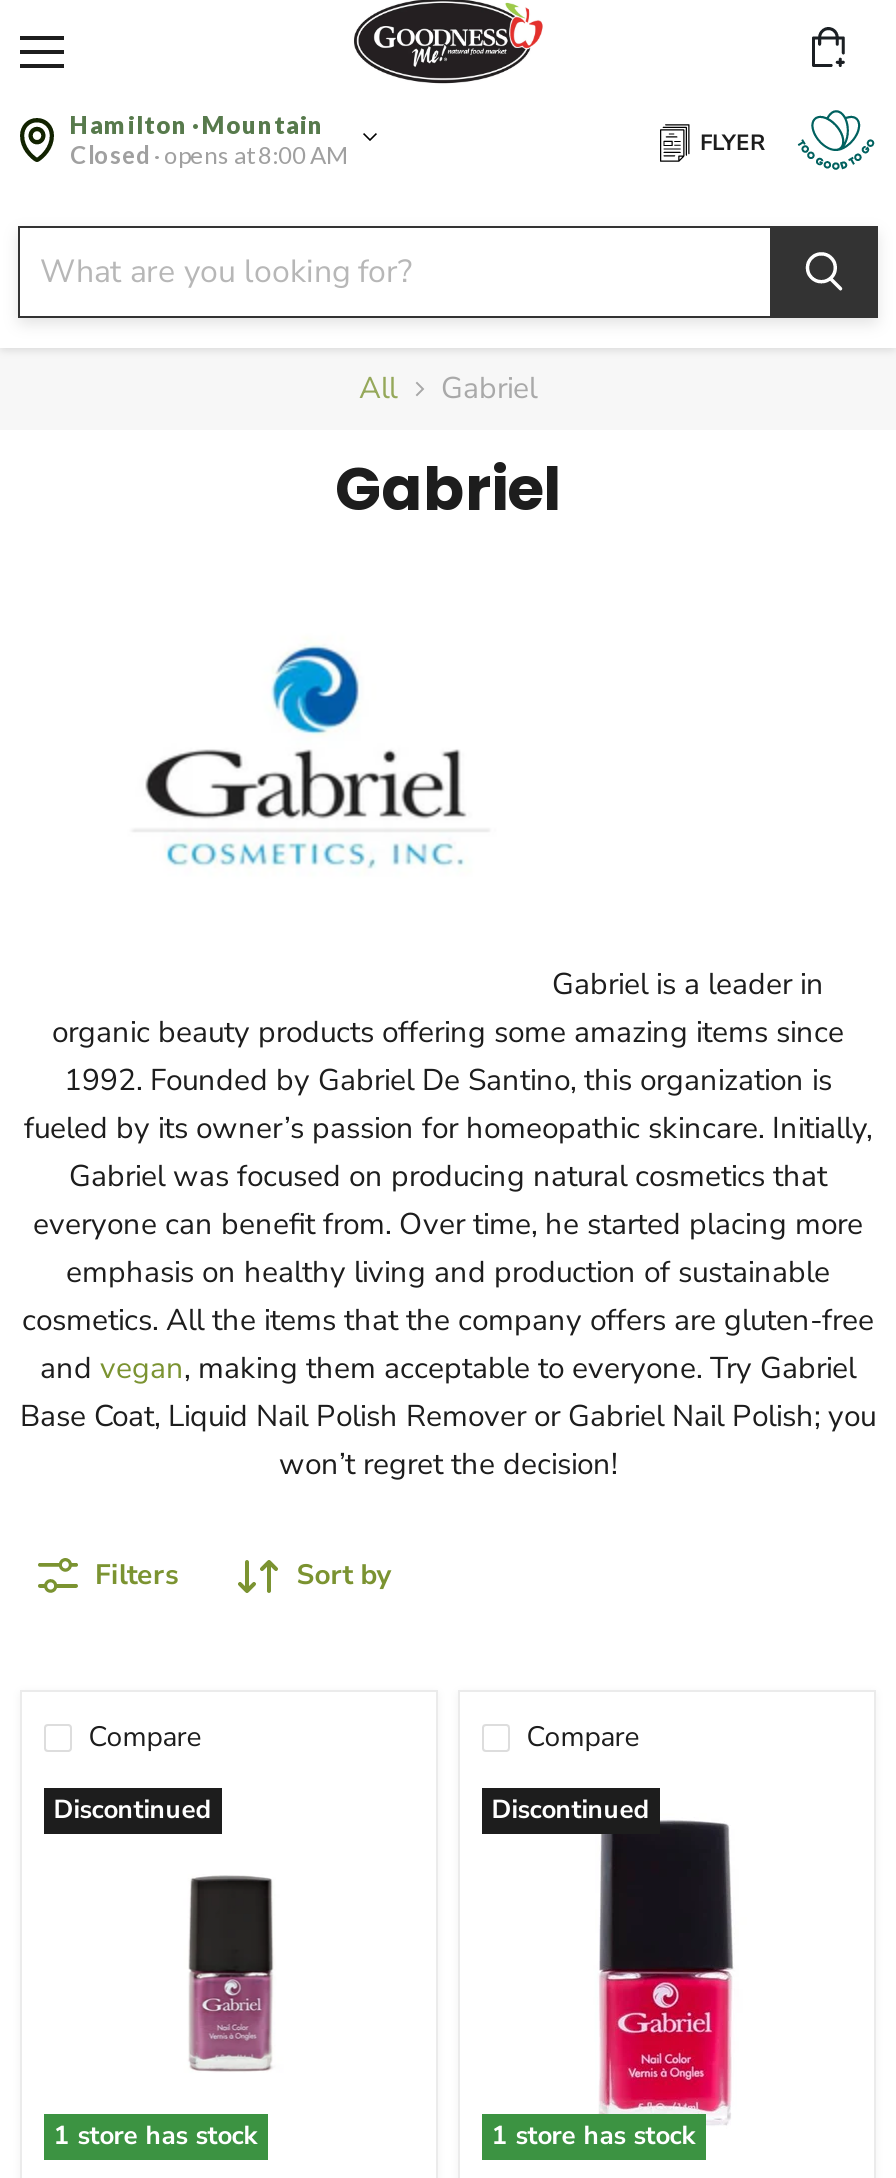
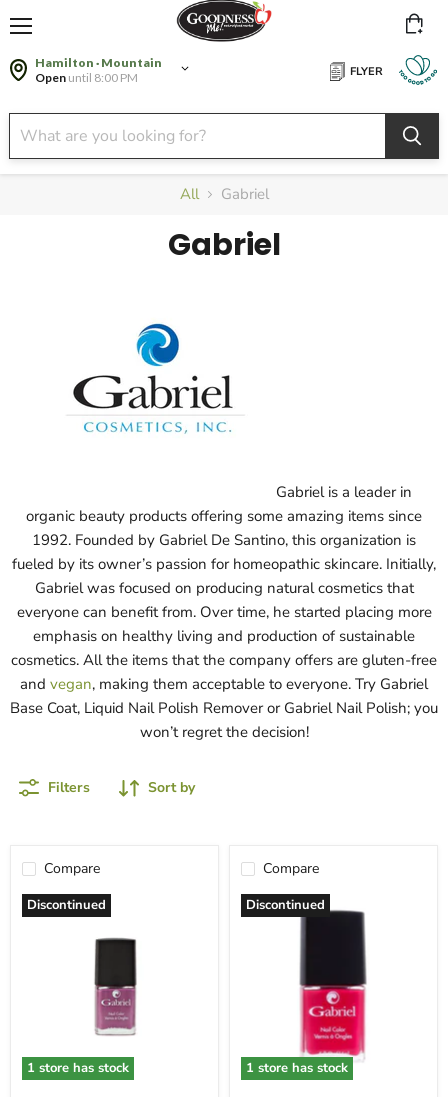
- Closed · opens at 8:00 AM
+ Open until 8:00 PM
